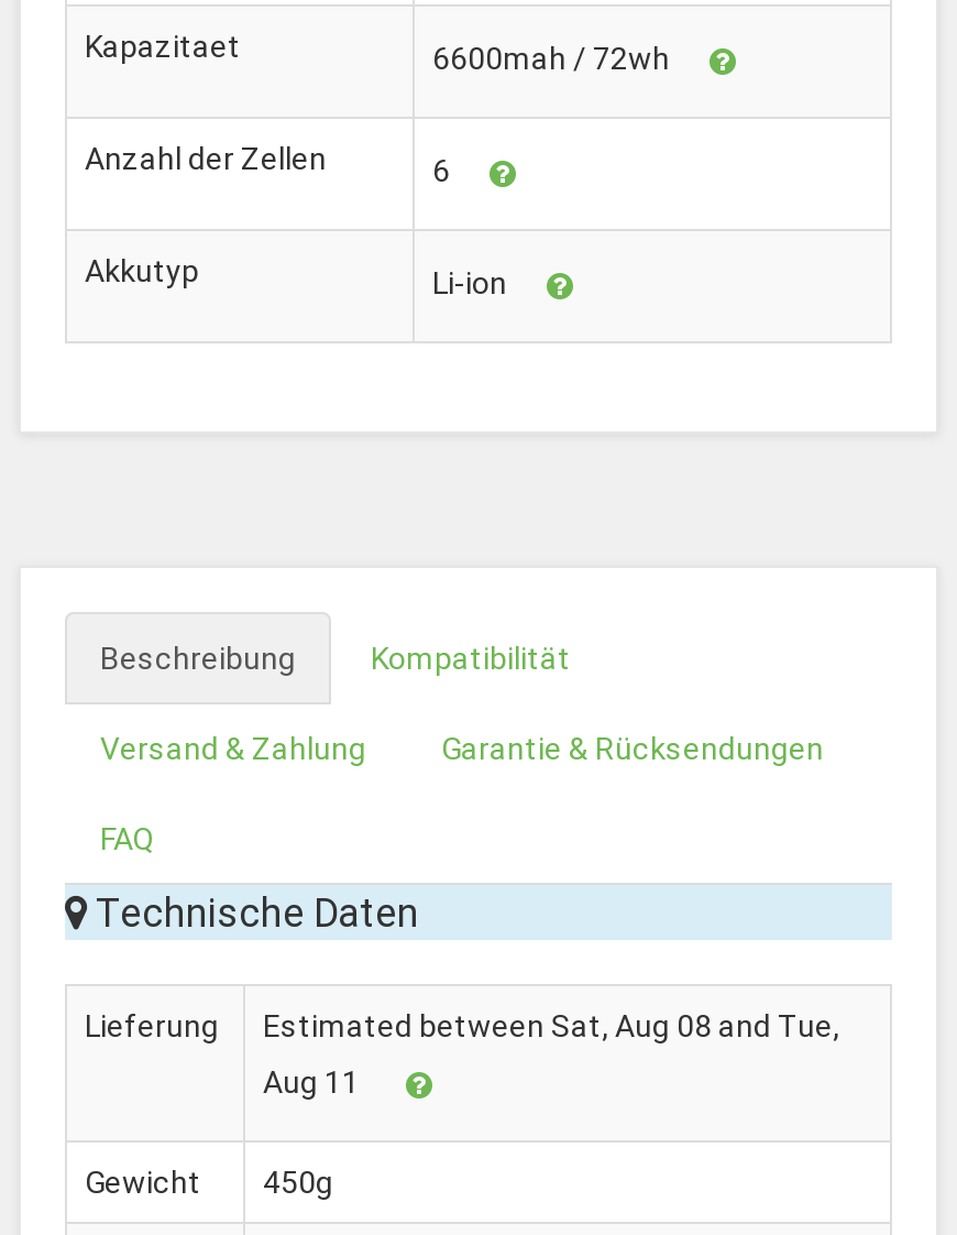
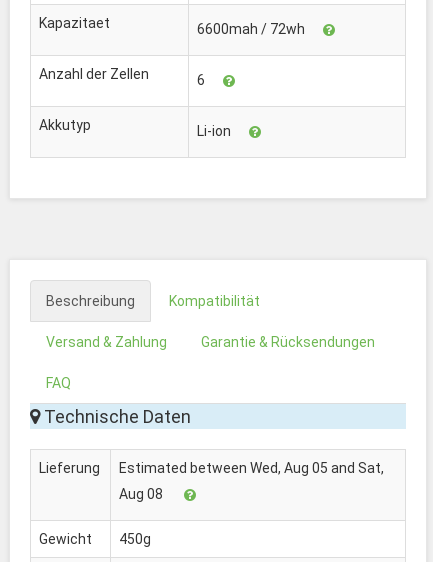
- Estimated between Sat, Aug 08 and Tue,
+ Estimated between Wed, Aug 05 and Sat,

- Aug 11
+ Aug 08
